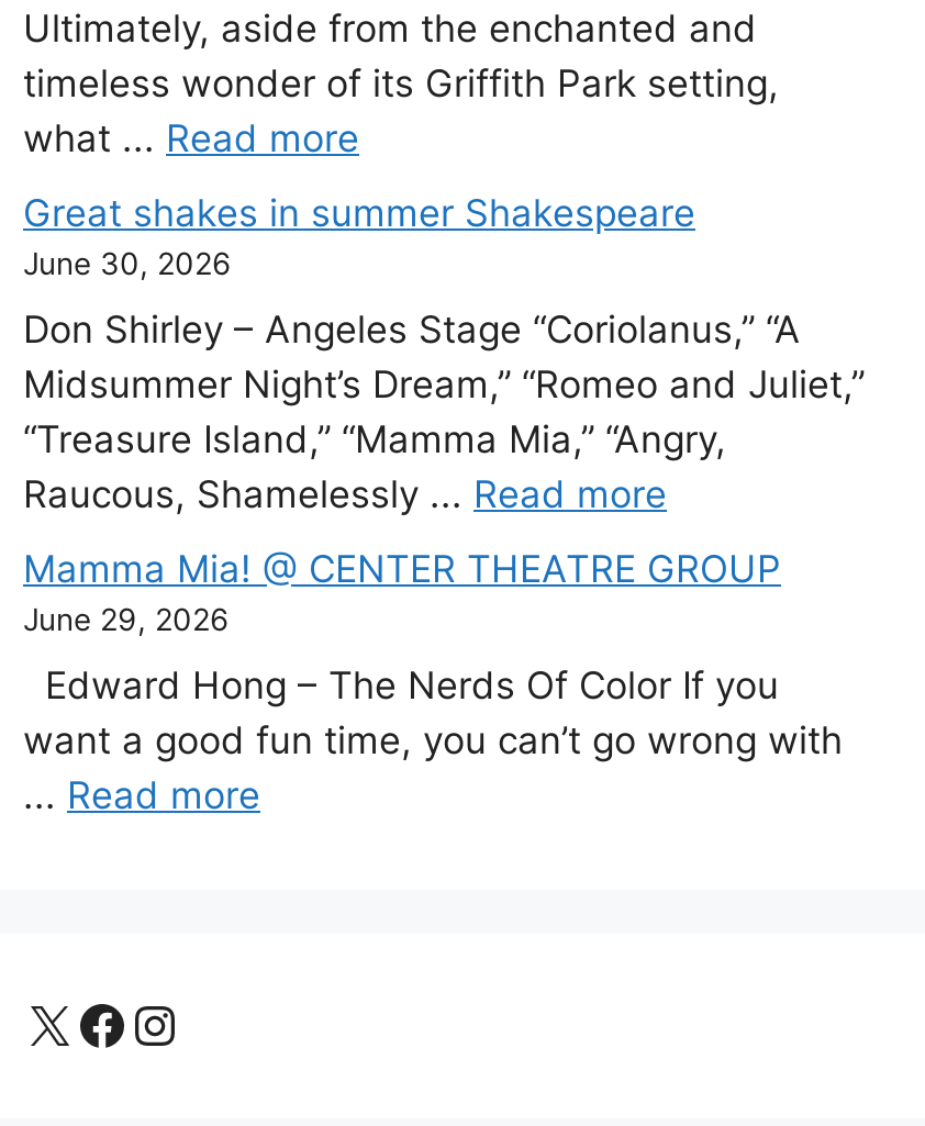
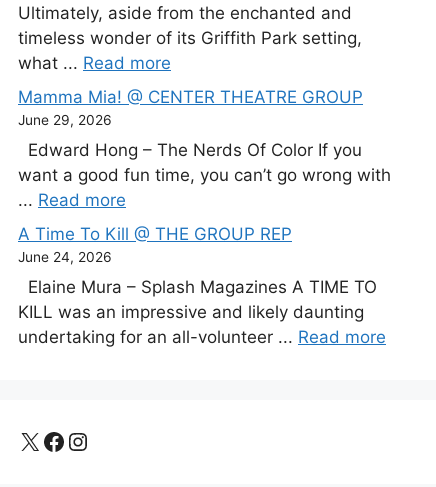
- Great shakes in summer Shakespeare
- June 30, 2026
- Don Shirley – Angeles Stage “Coriolanus,” “A
- Midsummer Night’s Dream,” “Romeo and Juliet,”
- “Treasure Island,” “Mamma Mia,” “Angry,
- Raucous, Shamelessly ... Read more

moved up: Mamma Mia! @ CENTER THEATRE GROUP | June 29, 2026 | Edward Hong – The Nerds Of Color If you | want a good fun time, you can’t go wrong with | ... Read more

+ A Time To Kill @ THE GROUP REP
+ June 24, 2026
+ Elaine Mura – Splash Magazines A TIME TO
+ KILL was an impressive and likely daunting
+ undertaking for an all-volunteer ... Read more
